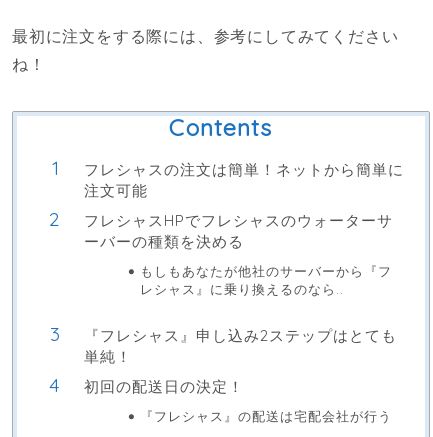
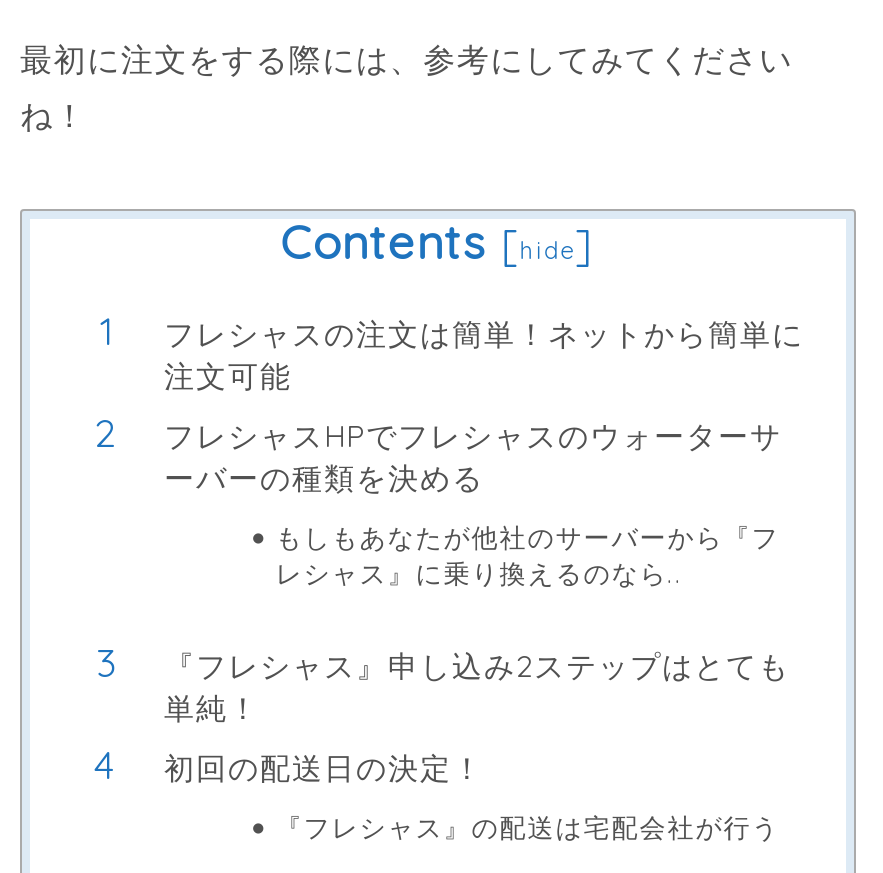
- Contents
+ Contents [hide]
